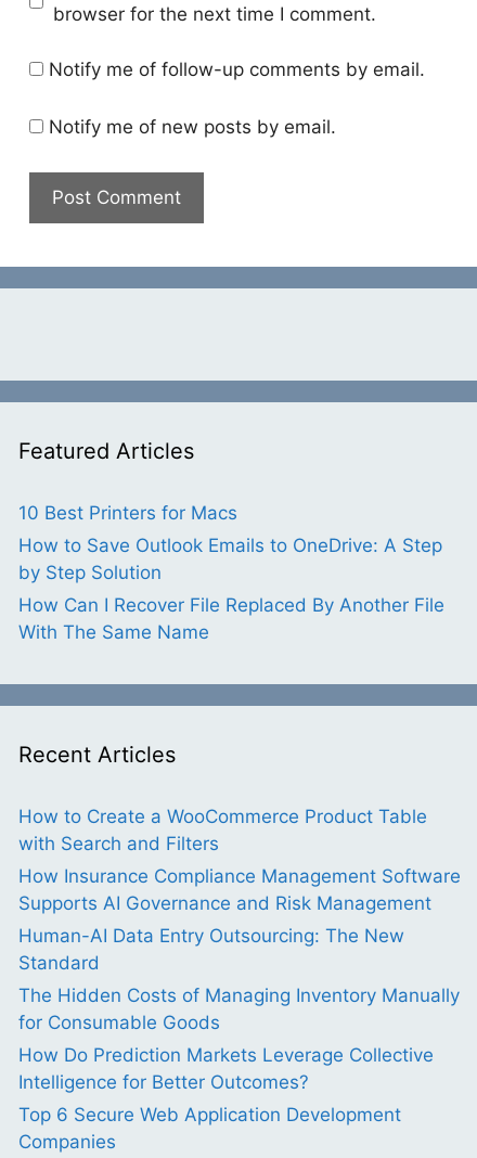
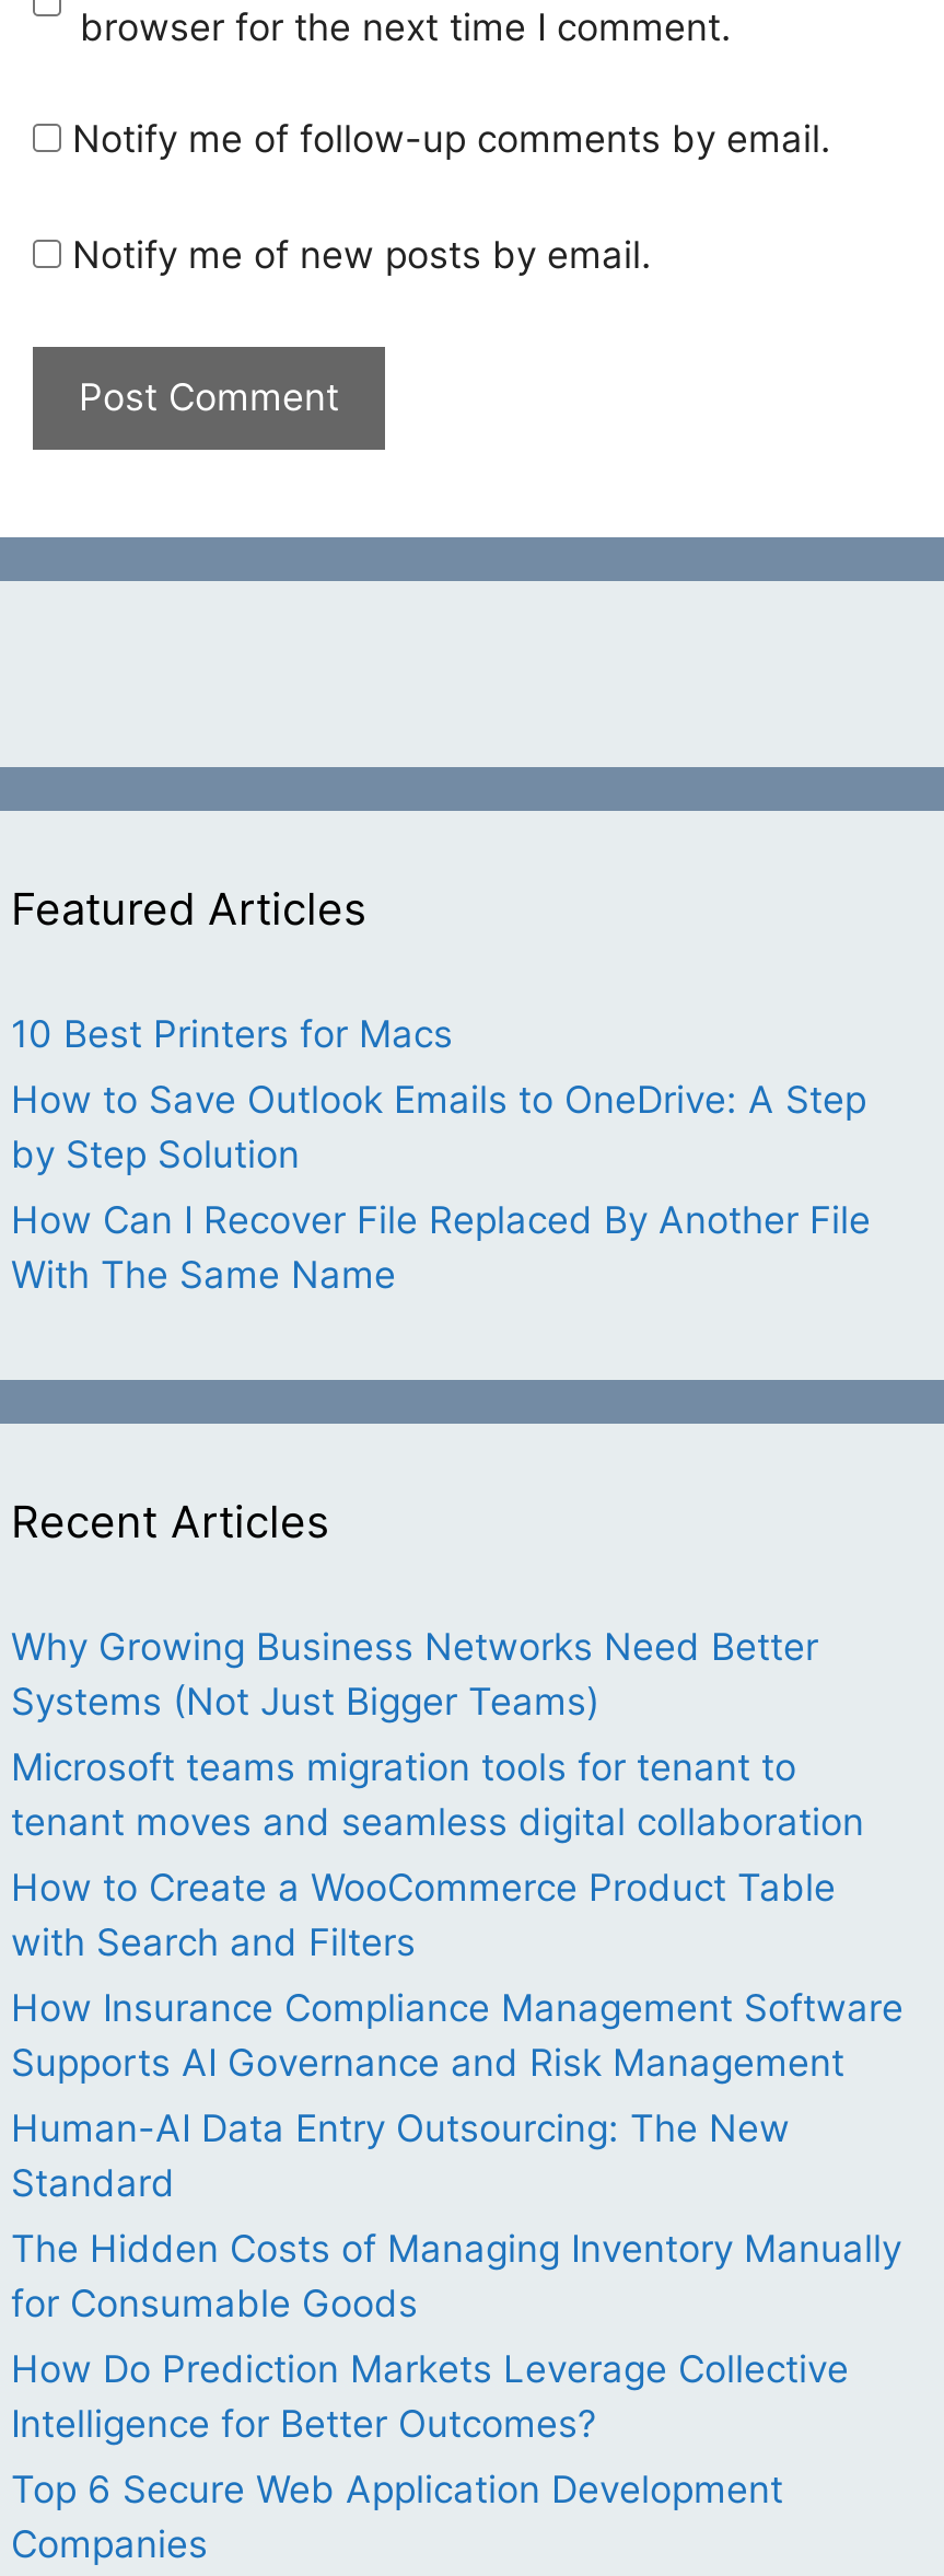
+ Why Growing Business Networks Need Better
+ Systems (Not Just Bigger Teams)
+ Microsoft teams migration tools for tenant to
+ tenant moves and seamless digital collaboration
